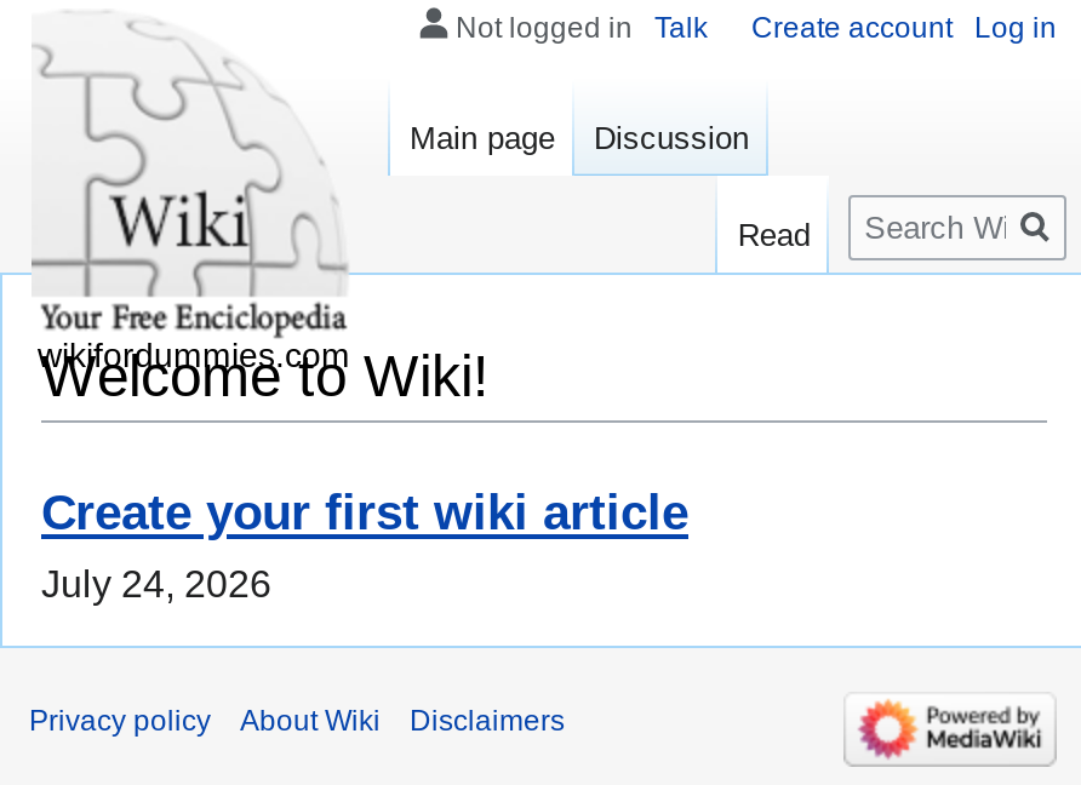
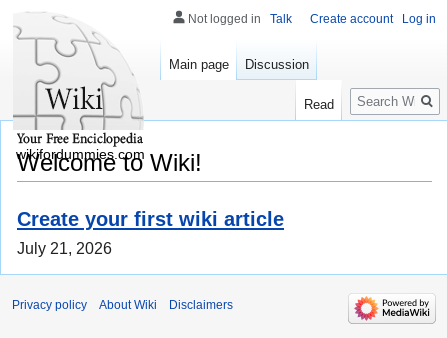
- July 24, 2026
+ July 21, 2026
